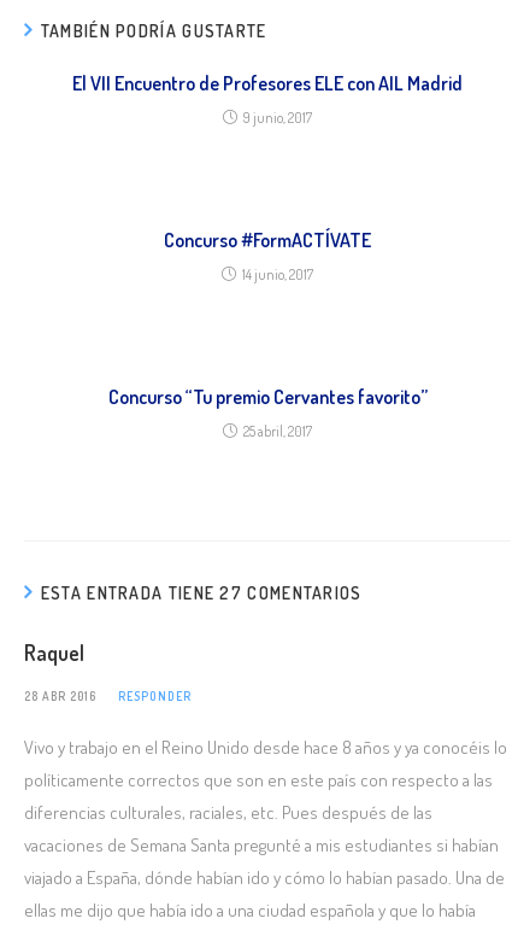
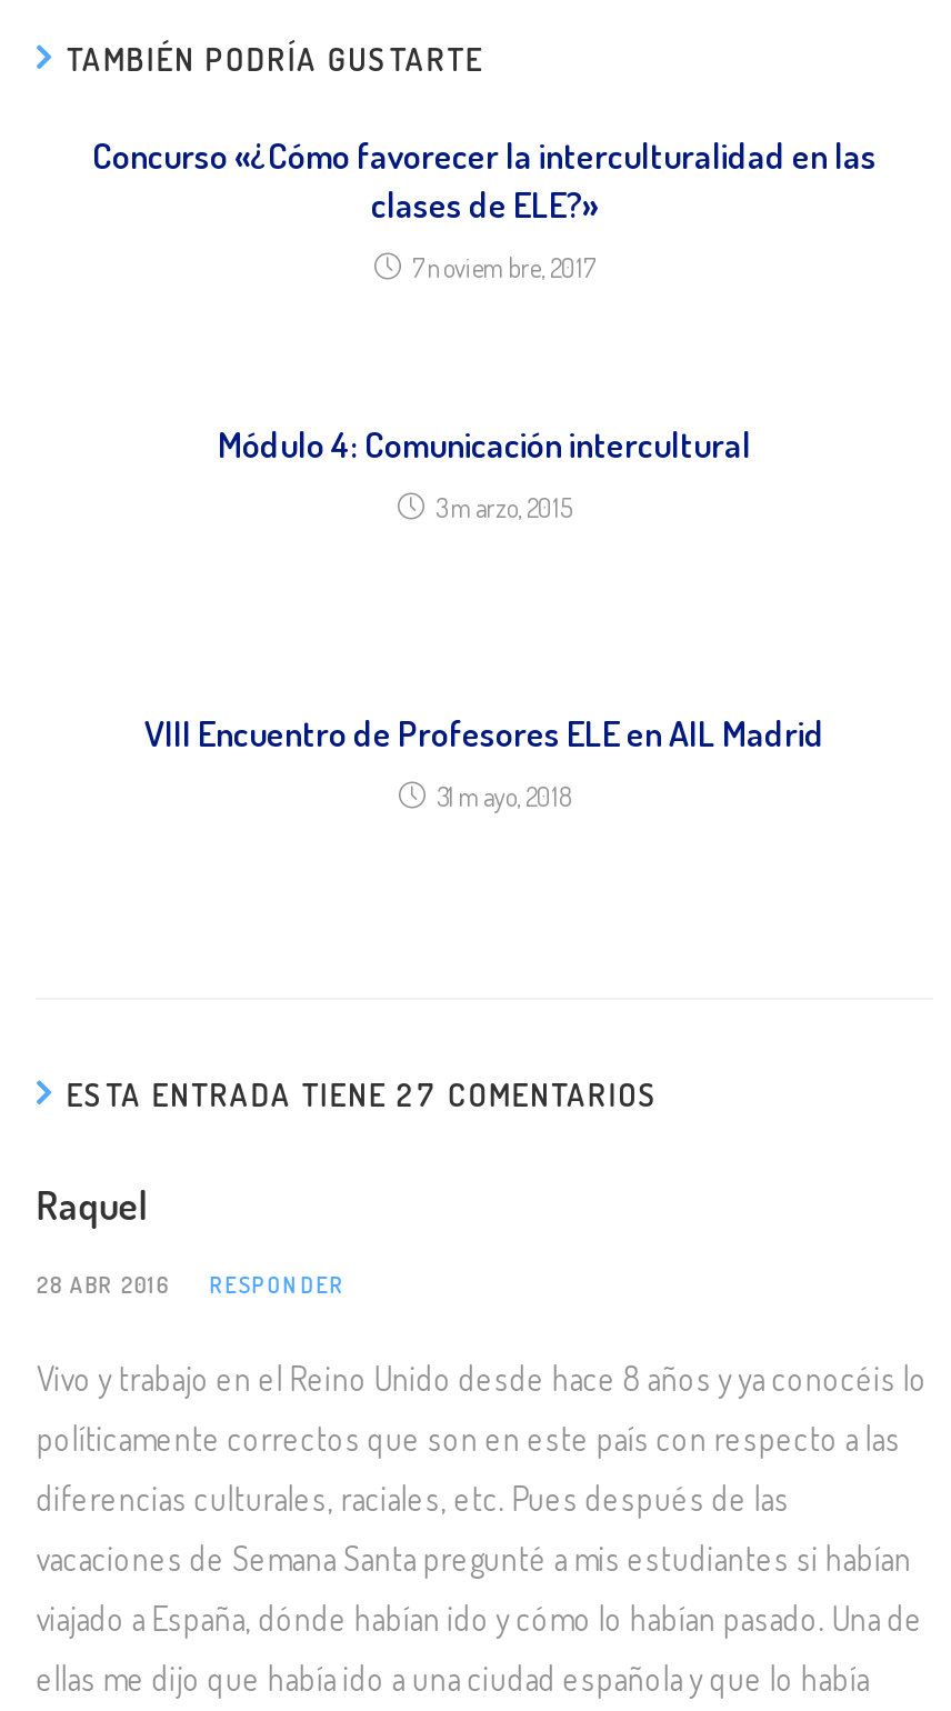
- El VII Encuentro de Profesores ELE con AIL Madrid
+ Concurso «¿Cómo favorecer la interculturalidad en las
+ clases de ELE?»

- 9 junio, 2017
+ 7 noviembre, 2017

- Concurso #FormACTÍVATE
+ Módulo 4: Comunicación intercultural

- 14 junio, 2017
+ 3 marzo, 2015

- Concurso “Tu premio Cervantes favorito”
+ VIII Encuentro de Profesores ELE en AIL Madrid

- 25 abril, 2017
+ 31 mayo, 2018
